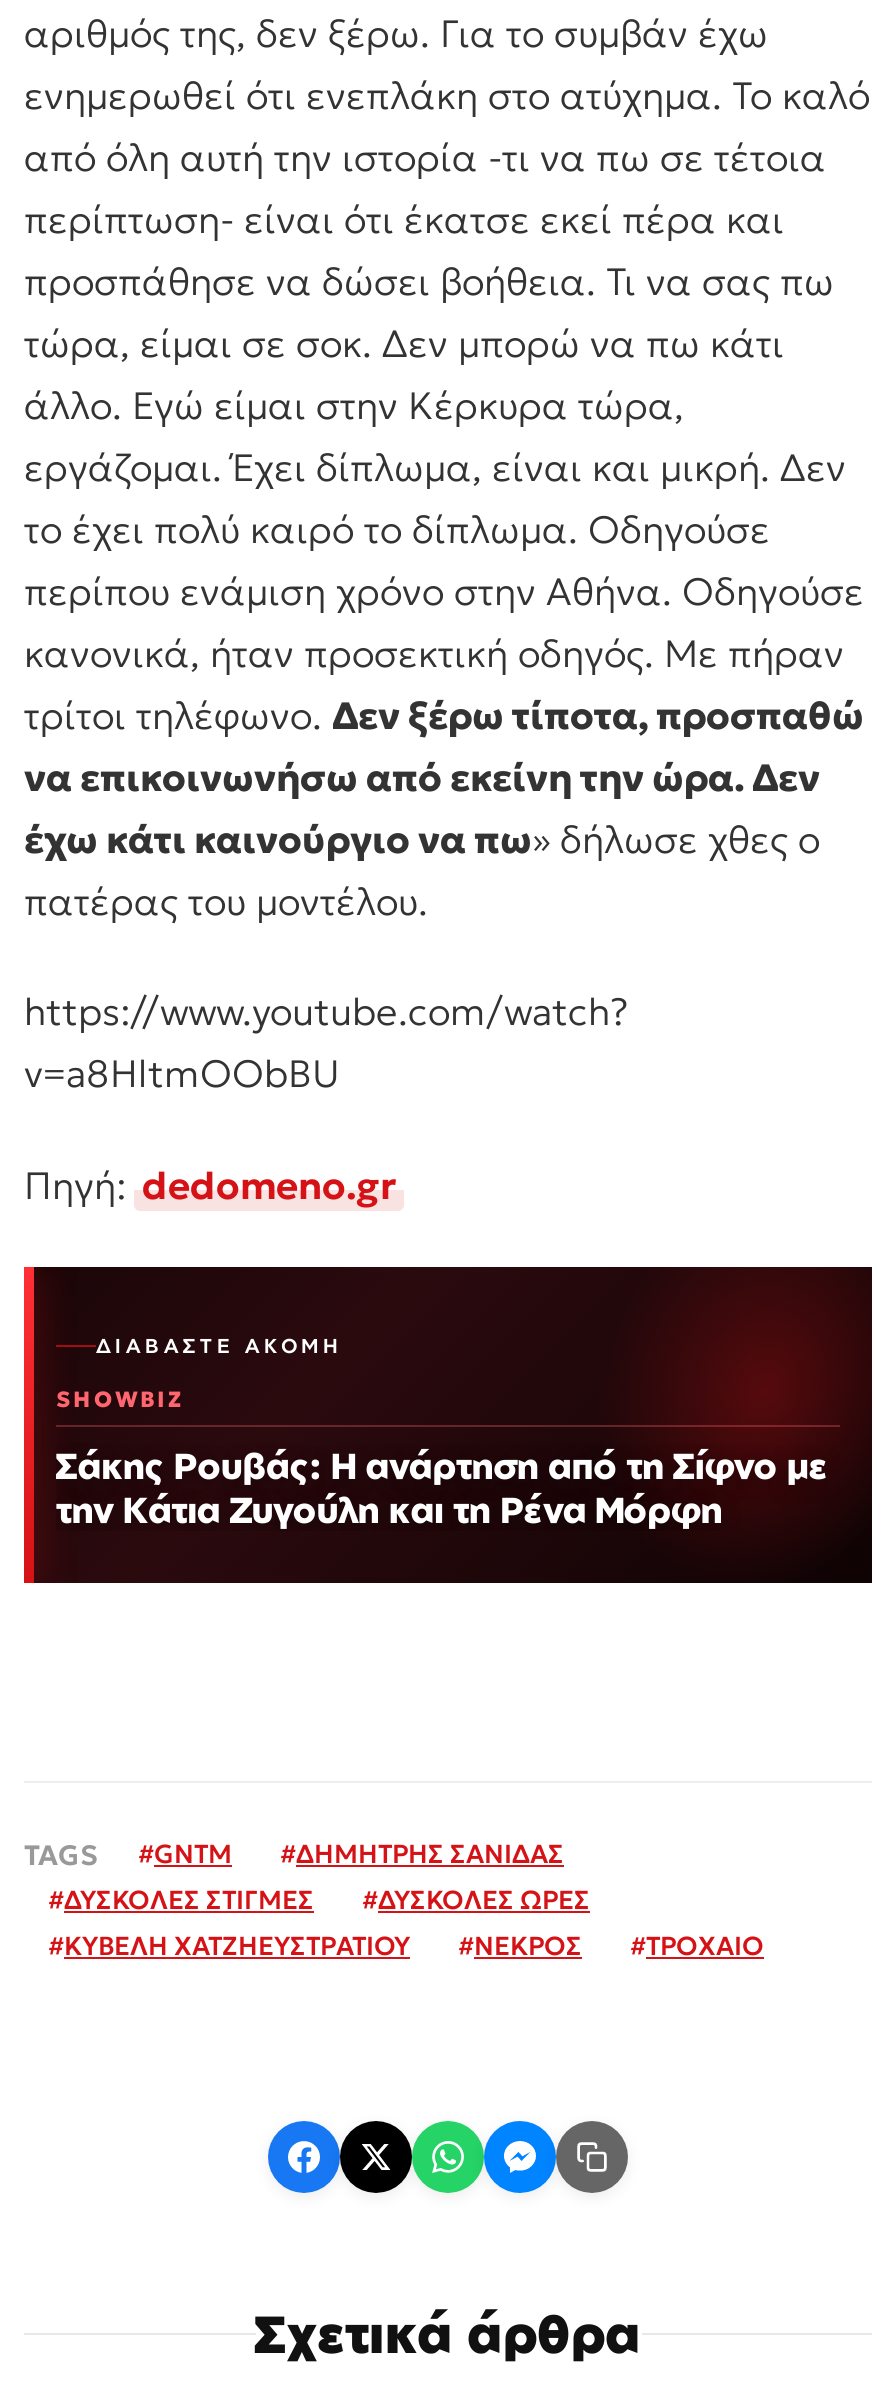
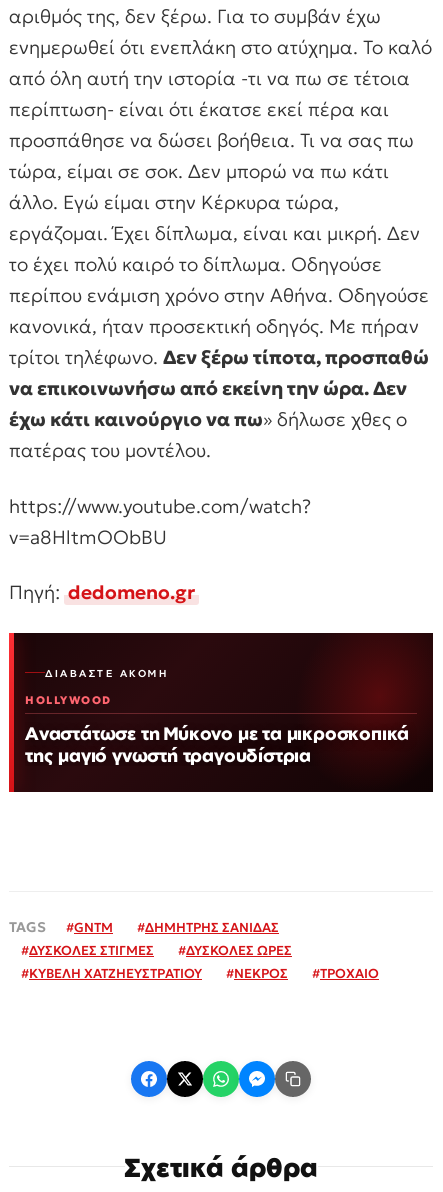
- SHOWBIZ
+ HOLLYWOOD

- Σάκης Ρουβάς: Η ανάρτηση από τη Σίφνο με
- την Κάτια Ζυγούλη και τη Ρένα Μόρφη
+ Αναστάτωσε τη Μύκονο με τα μικροσκοπικά
+ της μαγιό γνωστή τραγουδίστρια
